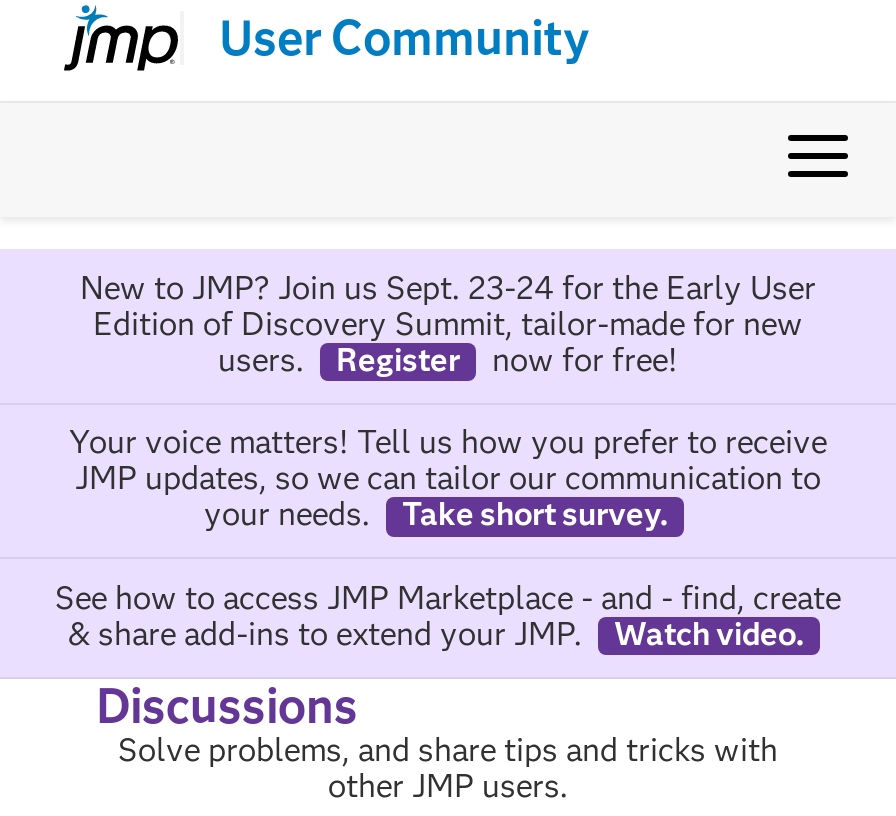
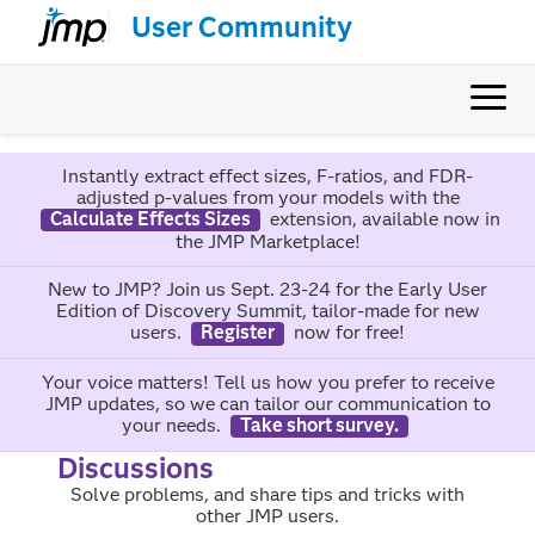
+ Instantly extract effect sizes, F-ratios, and FDR-
+ adjusted p-values from your models with the
+ Calculate Effects Sizes
+ extension, available now in
+ the JMP Marketplace!

moved down: New to JMP? Join us Sept. 23-24 for the Early User | Edition of Discovery Summit, tailor-made for new | users. | ... | your needs. | Take short survey.

- See how to access JMP Marketplace - and - find, create
- & share add-ins to extend your JMP.
- Watch video.
